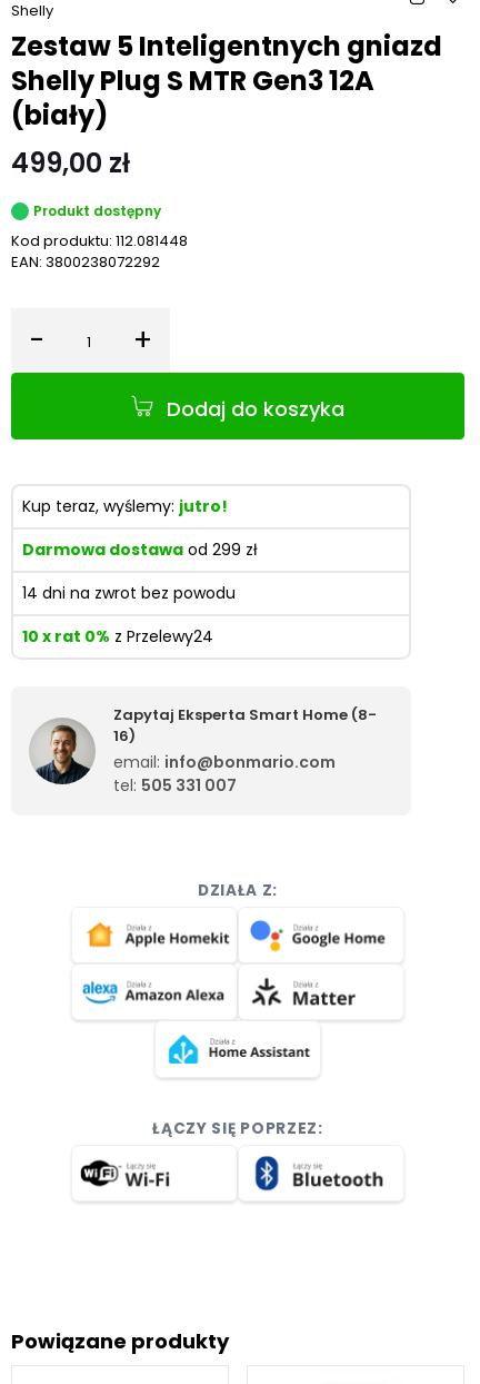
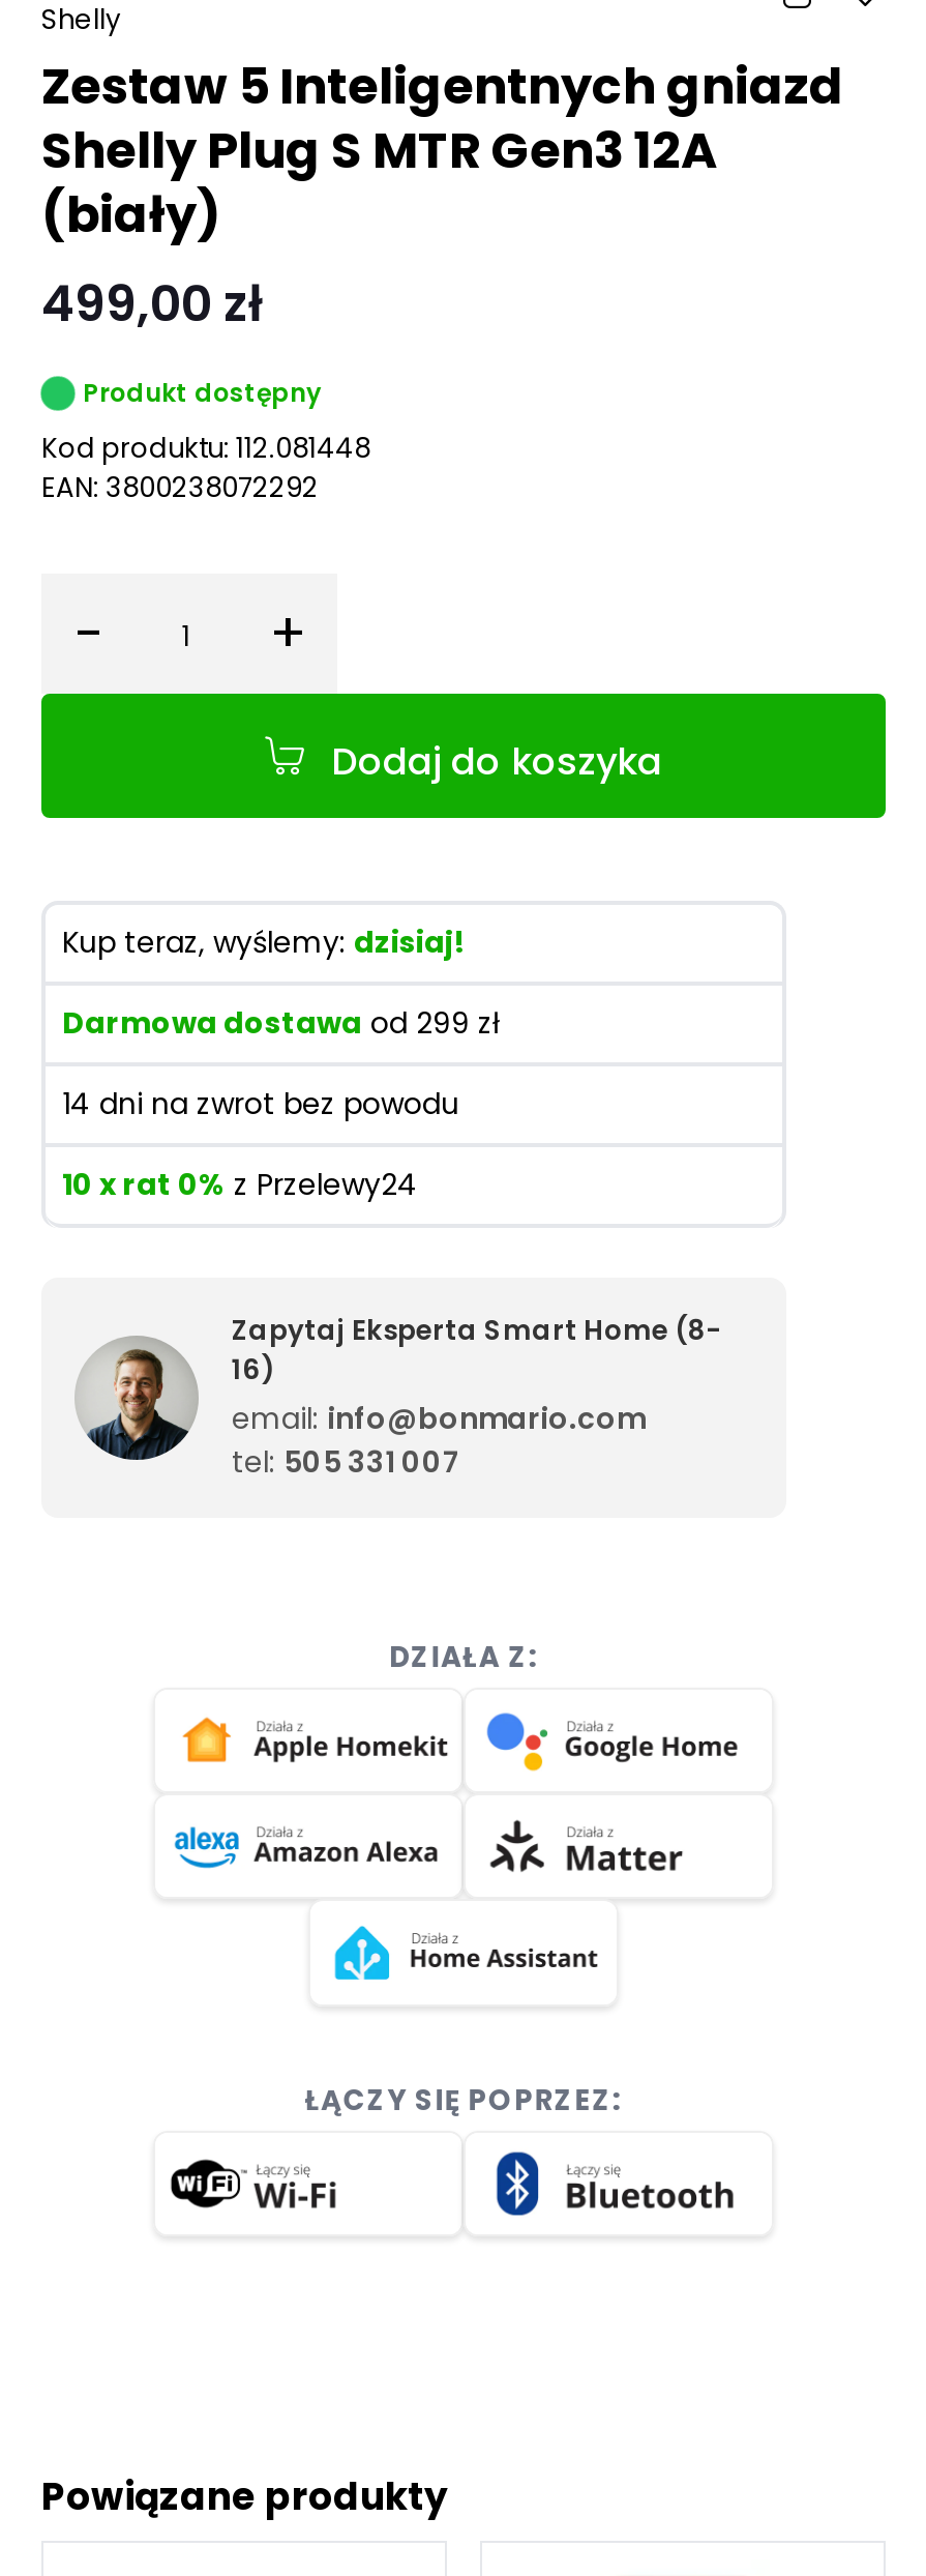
- Kup teraz, wyślemy: jutro!
+ Kup teraz, wyślemy: dzisiaj!
